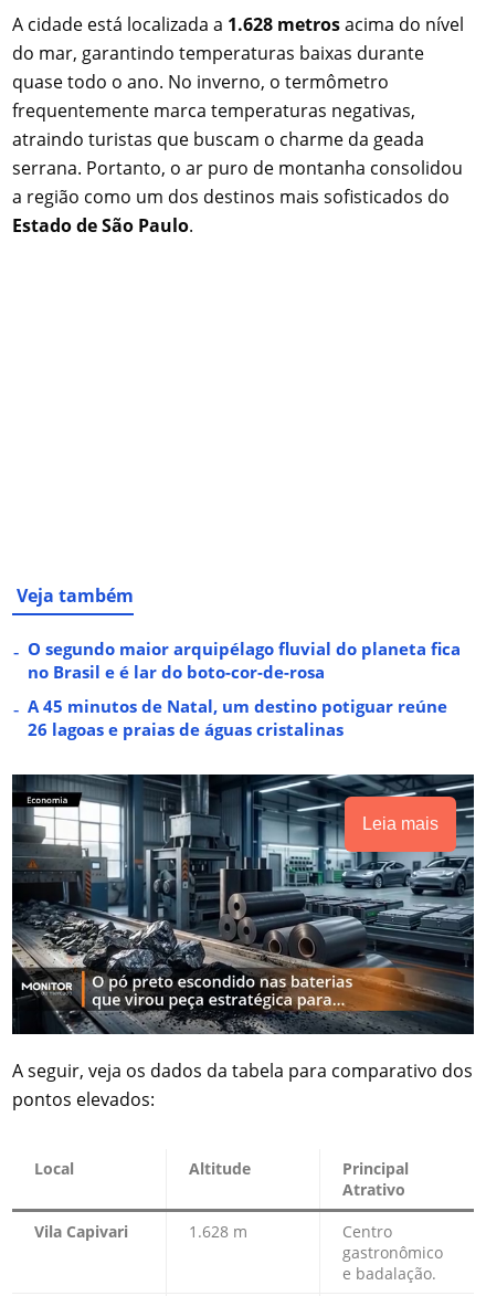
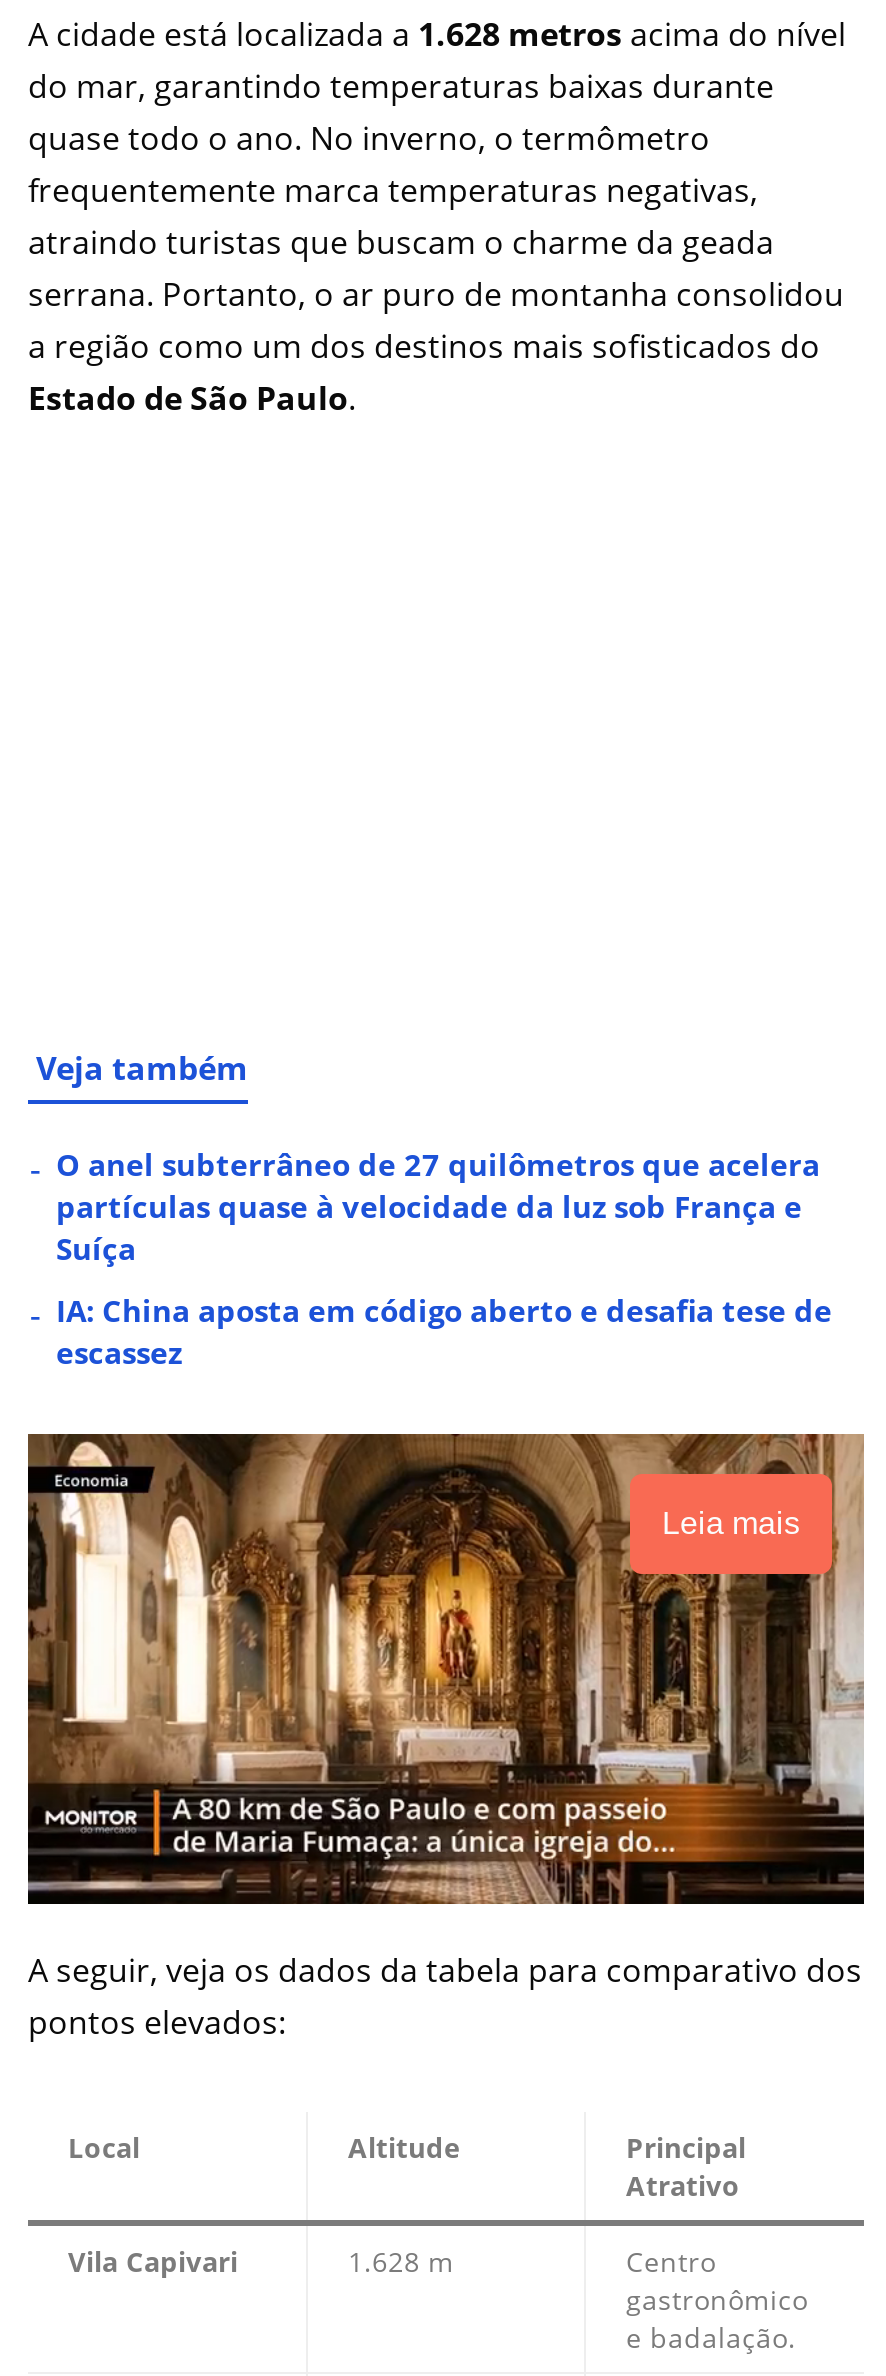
- O segundo maior arquipélago fluvial do planeta fica
- no Brasil e é lar do boto-cor-de-rosa
+ O anel subterrâneo de 27 quilômetros que acelera
+ partículas quase à velocidade da luz sob França e
+ Suíça

- A 45 minutos de Natal, um destino potiguar reúne
- 26 lagoas e praias de águas cristalinas
+ IA: China aposta em código aberto e desafia tese de
+ escassez

- [image]
+ [image]
